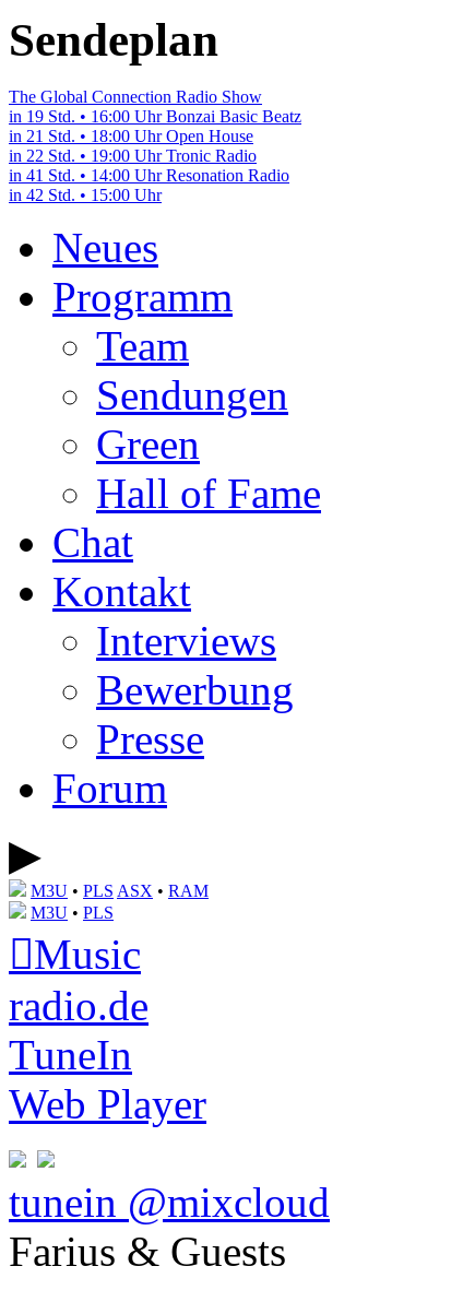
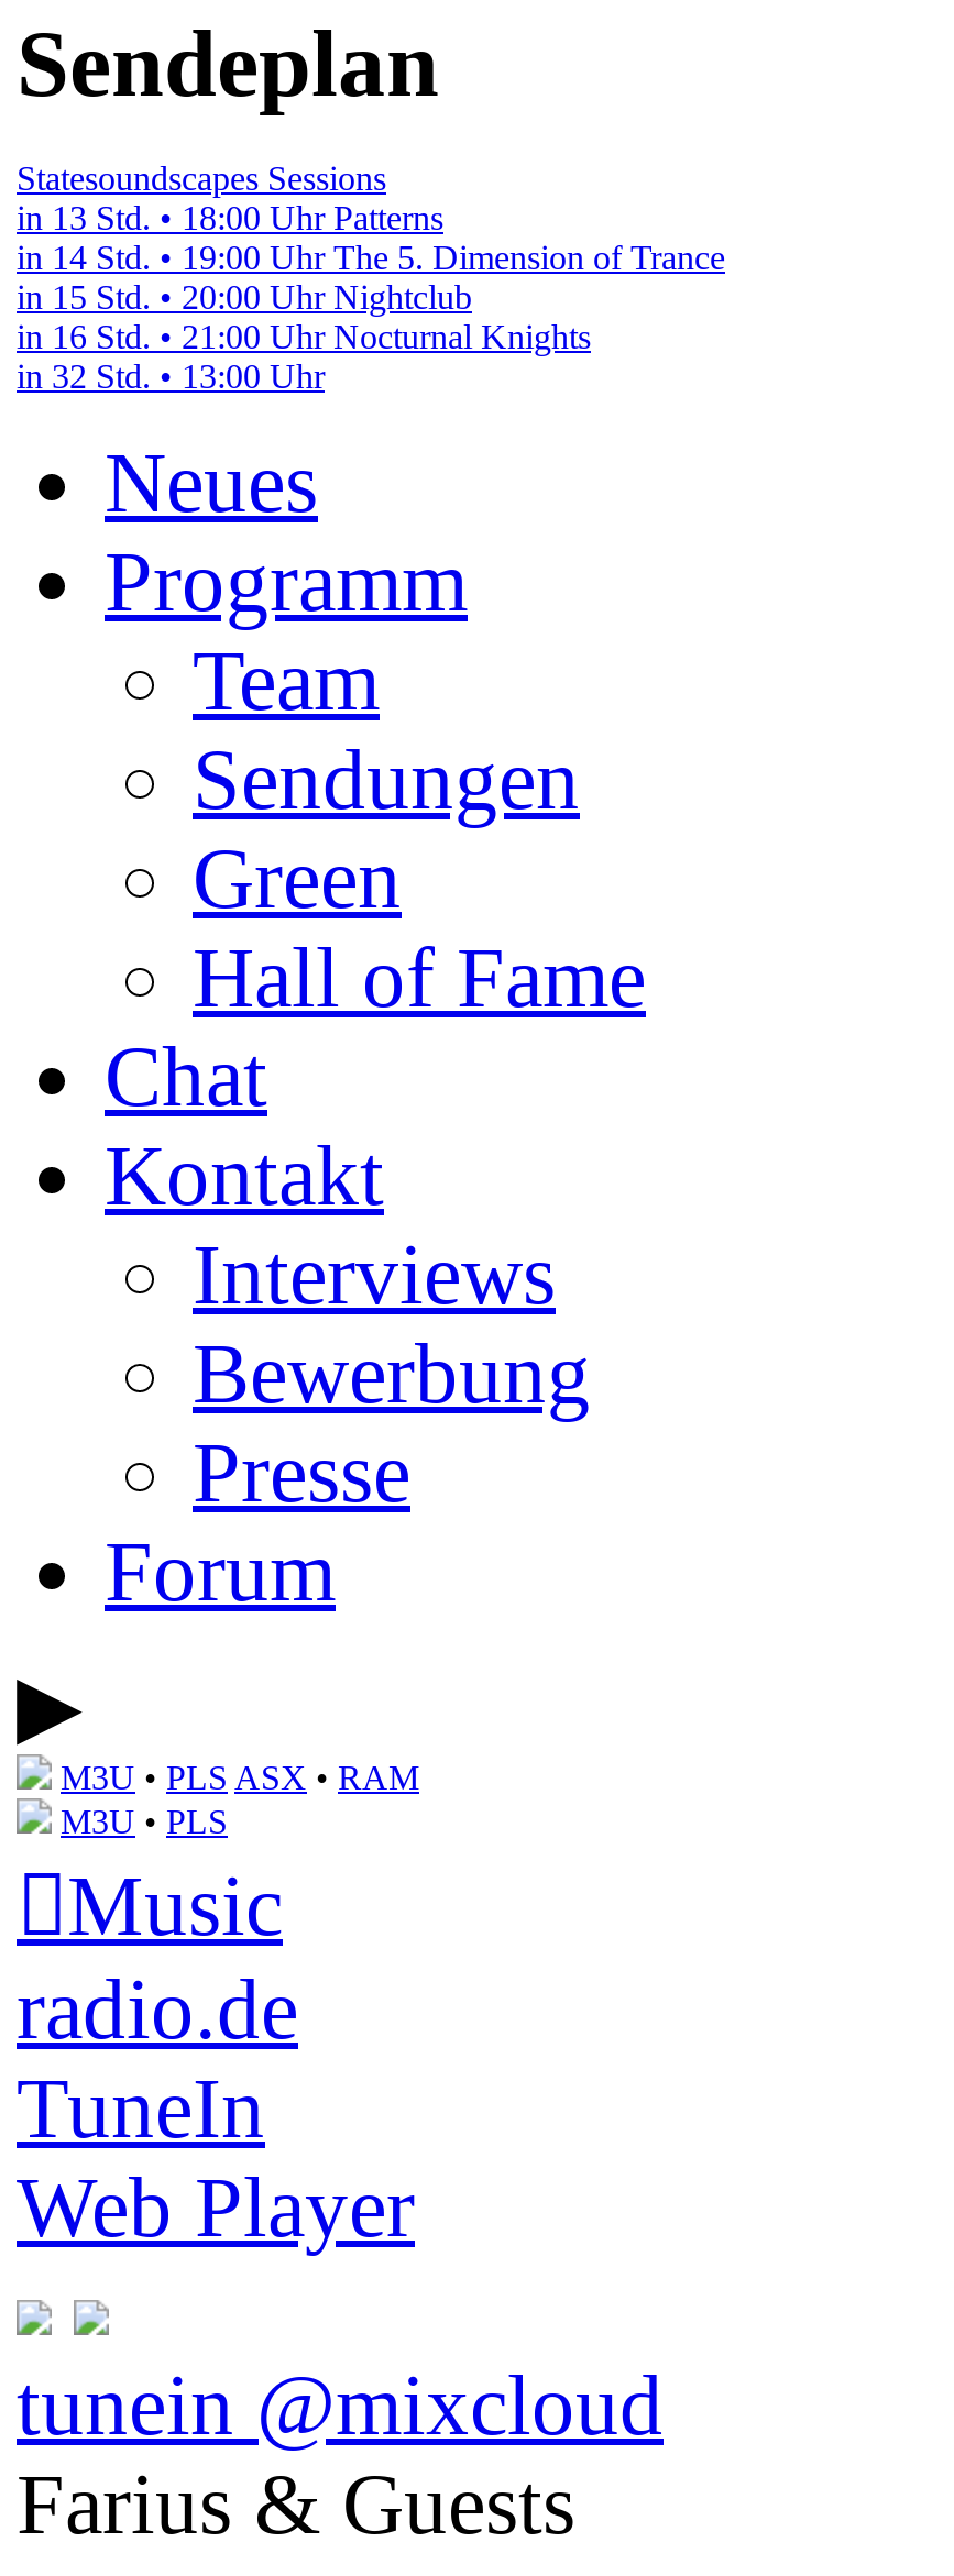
- The Global Connection Radio Show
- in 19 Std. • 16:00 Uhr Bonzai Basic Beatz
- in 21 Std. • 18:00 Uhr Open House
- in 22 Std. • 19:00 Uhr Tronic Radio
- in 41 Std. • 14:00 Uhr Resonation Radio
- in 42 Std. • 15:00 Uhr
+ Statesoundscapes Sessions
+ in 13 Std. • 18:00 Uhr Patterns
+ in 14 Std. • 19:00 Uhr The 5. Dimension of Trance
+ in 15 Std. • 20:00 Uhr Nightclub
+ in 16 Std. • 21:00 Uhr Nocturnal Knights
+ in 32 Std. • 13:00 Uhr
